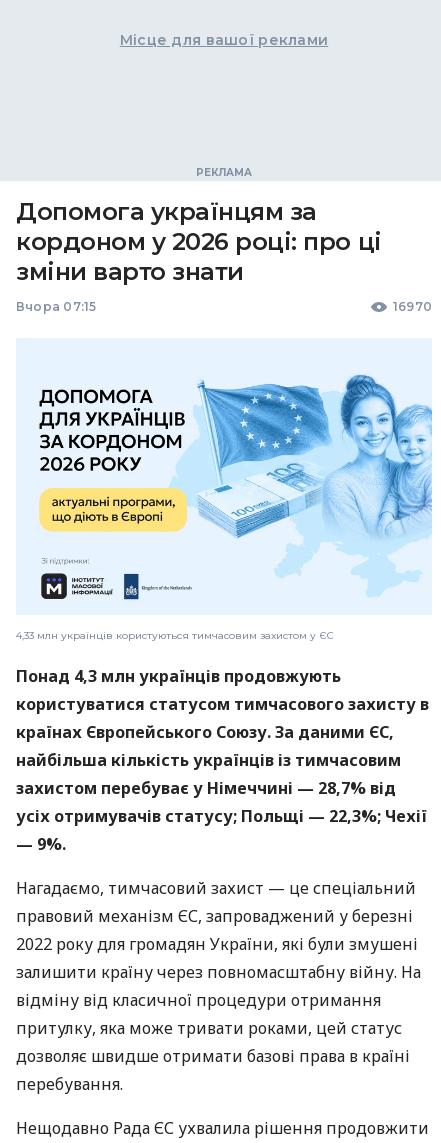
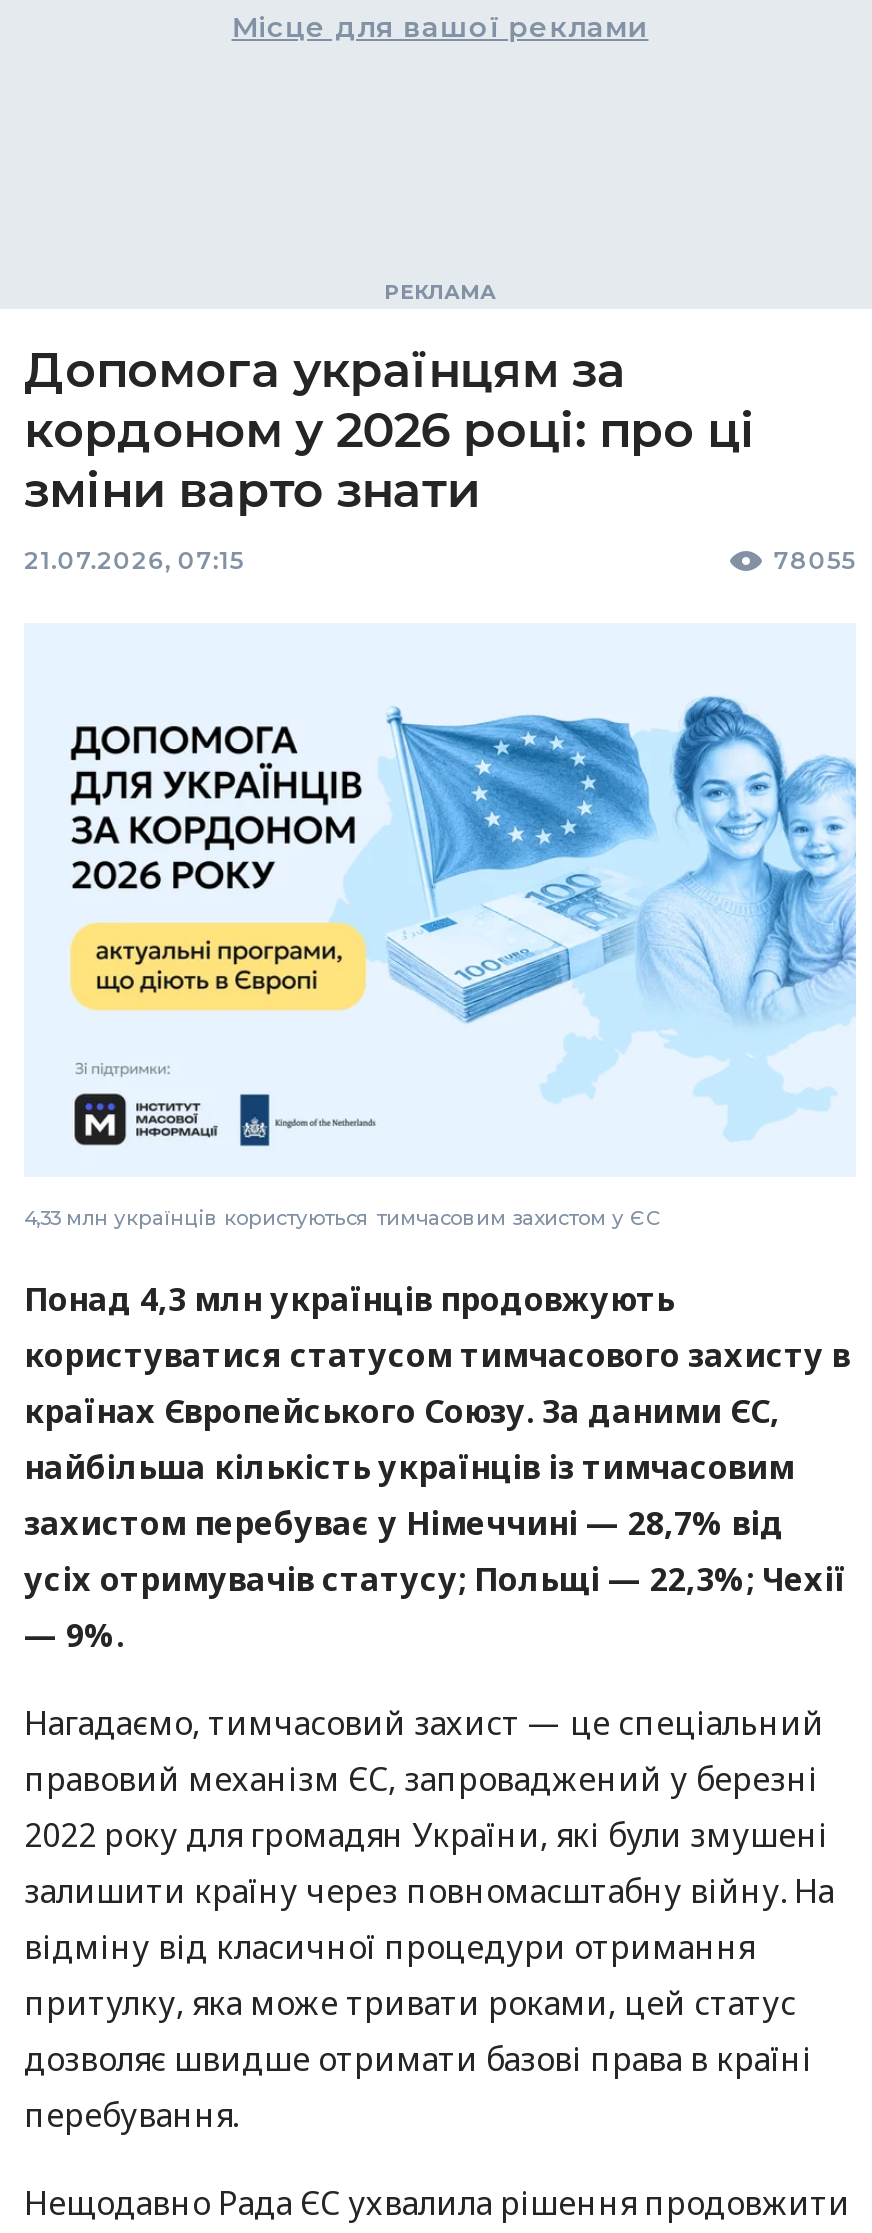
- Вчора 07:15
- 16970
+ 21.07.2026, 07:15
+ 78055
